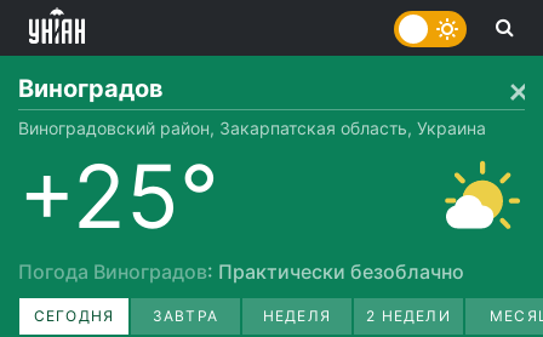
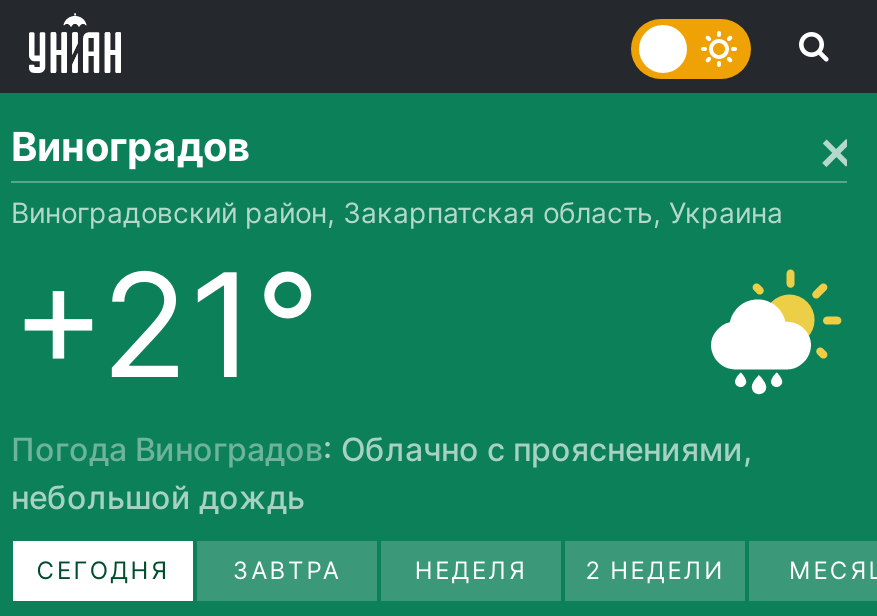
- [image]
- +25°
- Погода Виноградов: Практически безоблачно
+ [image]
+ +21°
+ Погода Виноградов: Облачно с прояснениями,
+ небольшой дождь
